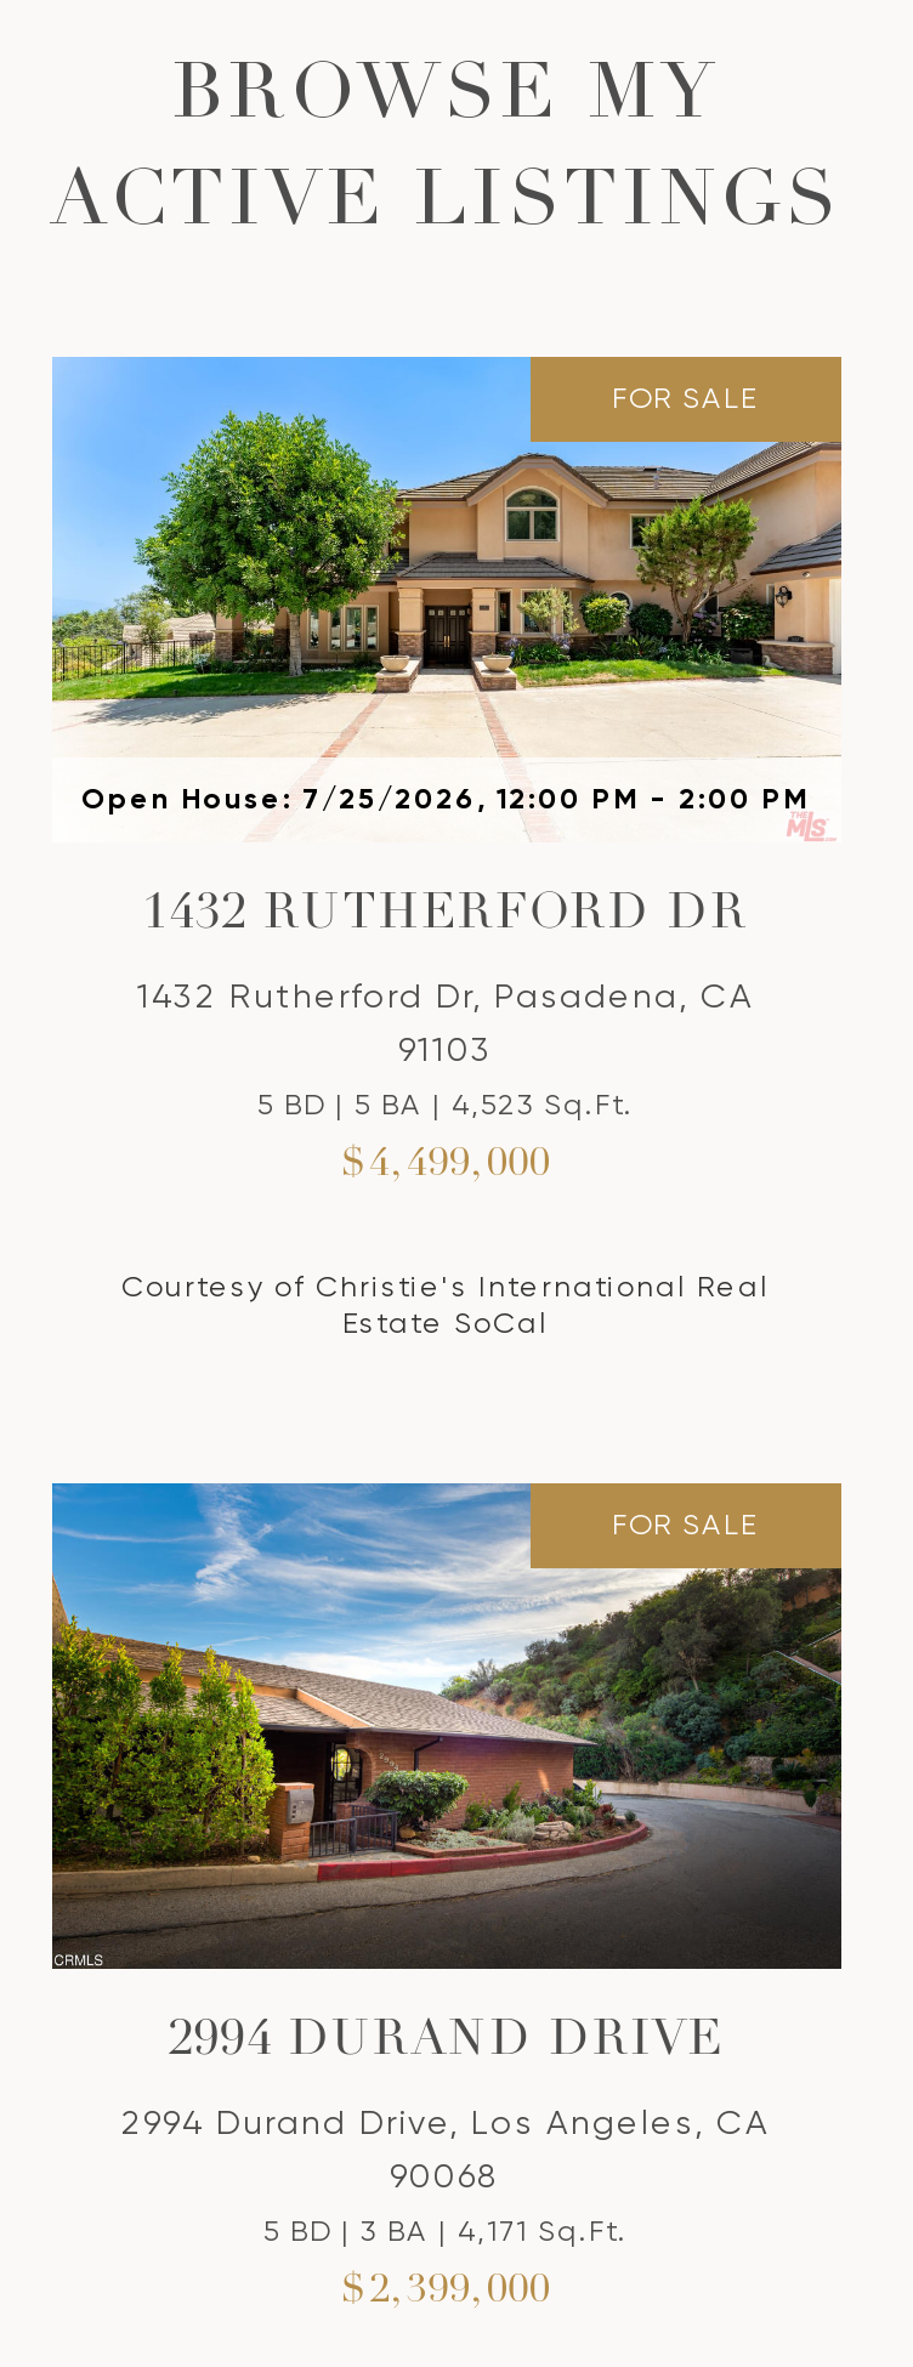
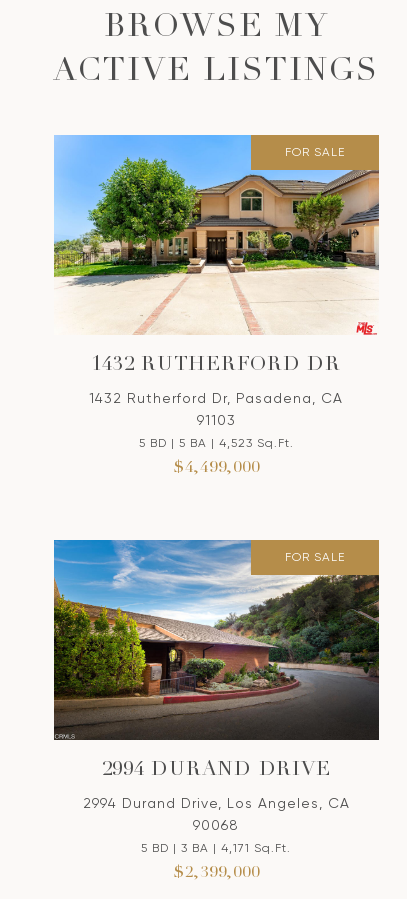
- Open House: 7/25/2026, 12:00 PM - 2:00 PM

- Courtesy of Christie's International Real
- Estate SoCal
